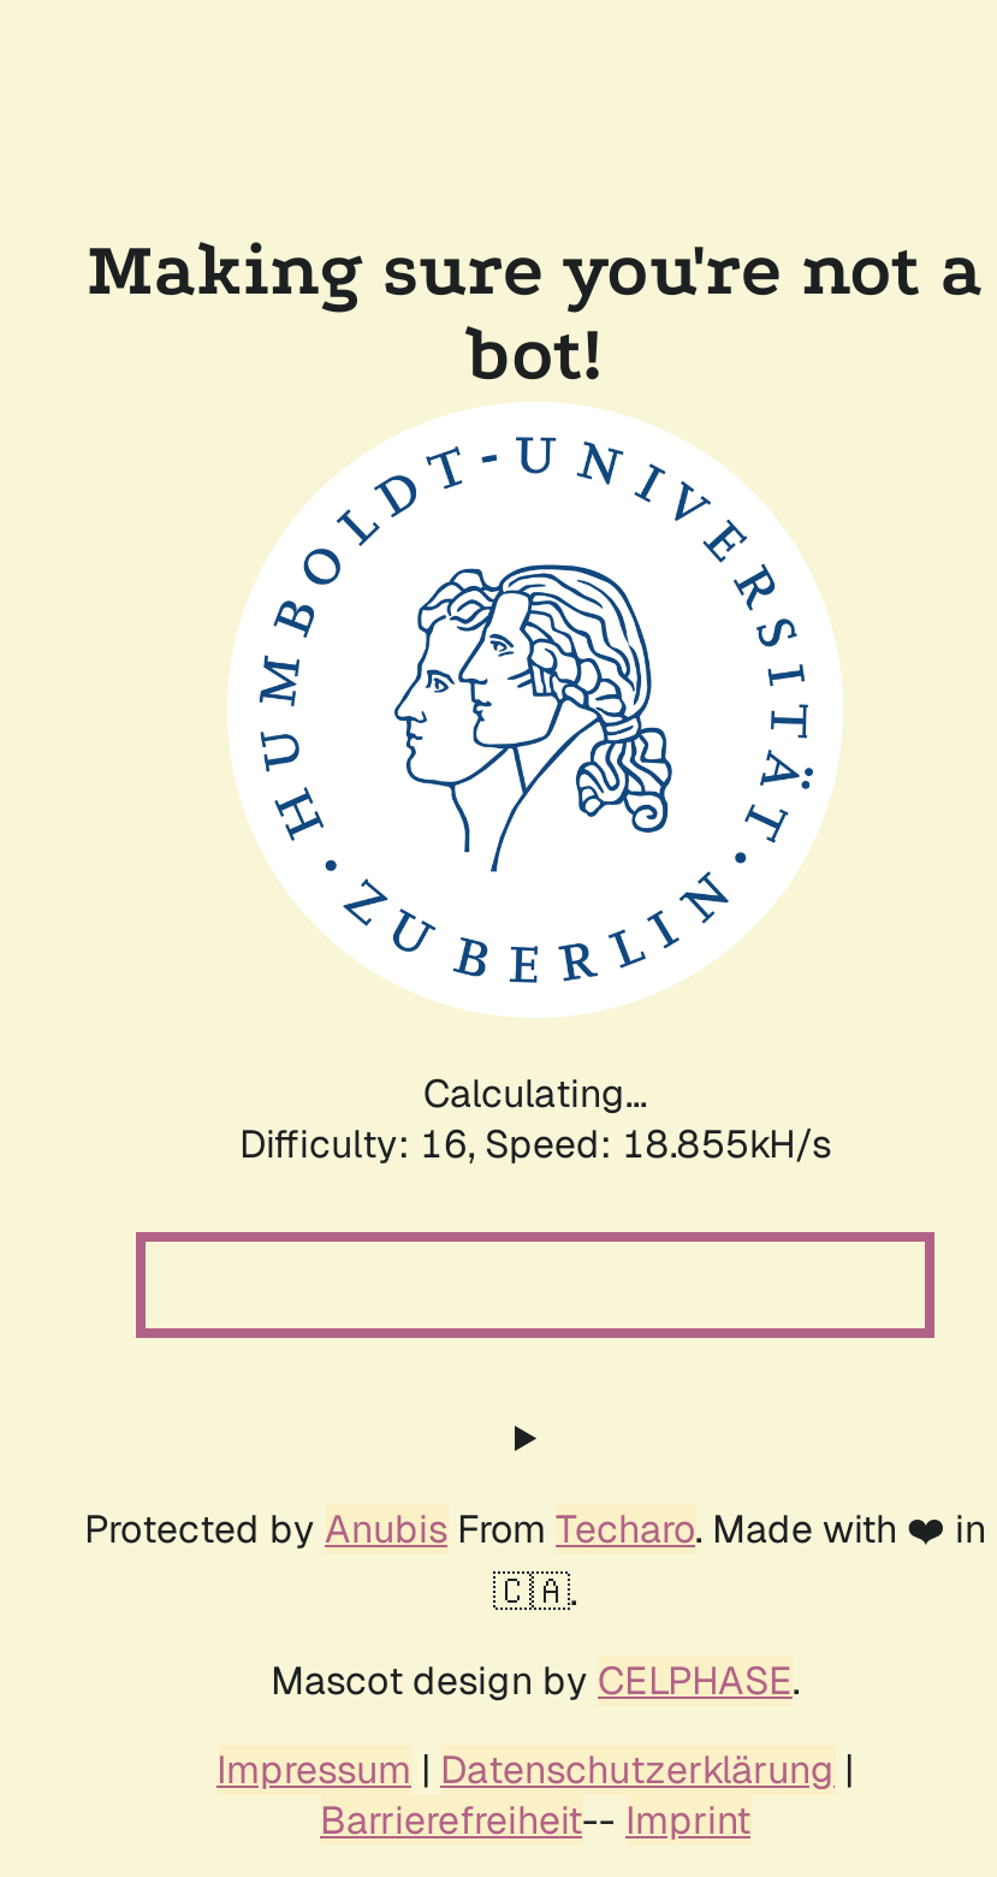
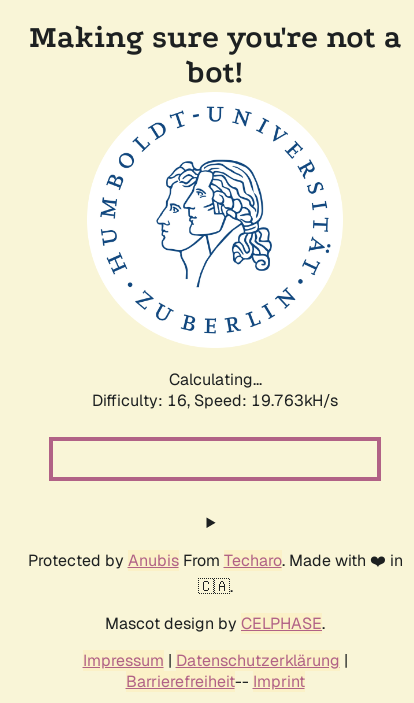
- Difficulty: 16, Speed: 18.855kH/s
+ Difficulty: 16, Speed: 19.763kH/s
